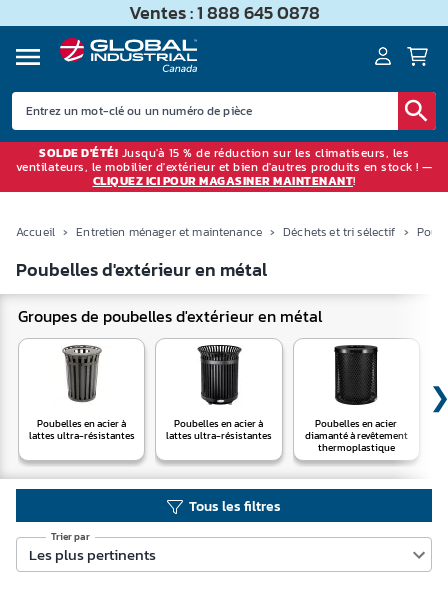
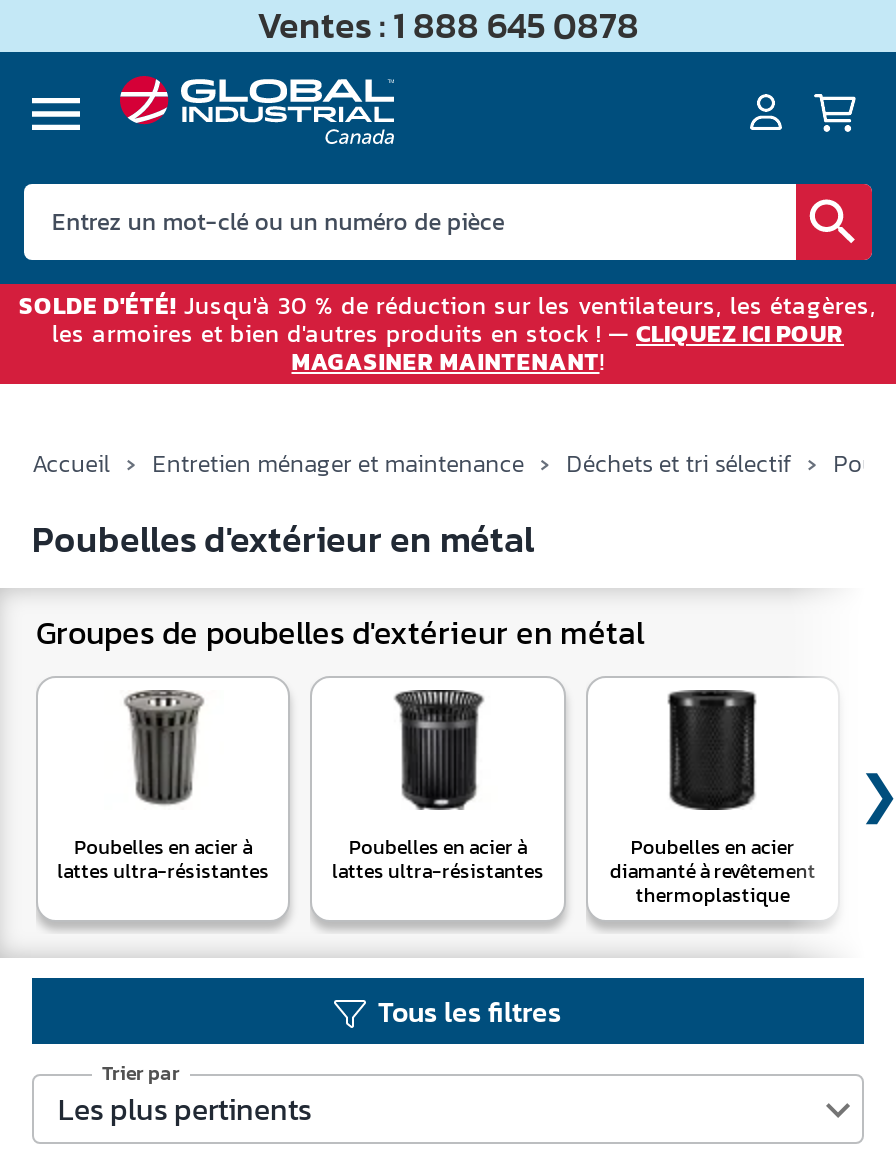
- SOLDE D'ÉTÉ! Jusqu'à 15 % de réduction sur les climatiseurs, les
- ventilateurs, le mobilier d'extérieur et bien d'autres produits en stock ! —
- CLIQUEZ ICI POUR MAGASINER MAINTENANT!
+ SOLDE D'ÉTÉ! Jusqu'à 30 % de réduction sur les ventilateurs, les étagères,
+ les armoires et bien d'autres produits en stock ! — CLIQUEZ ICI POUR
+ MAGASINER MAINTENANT!
